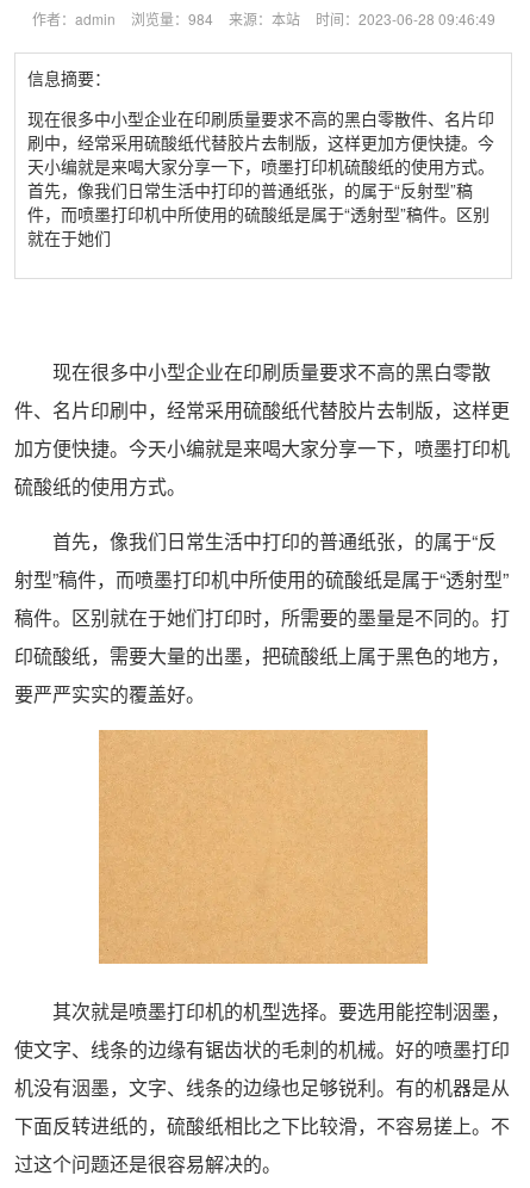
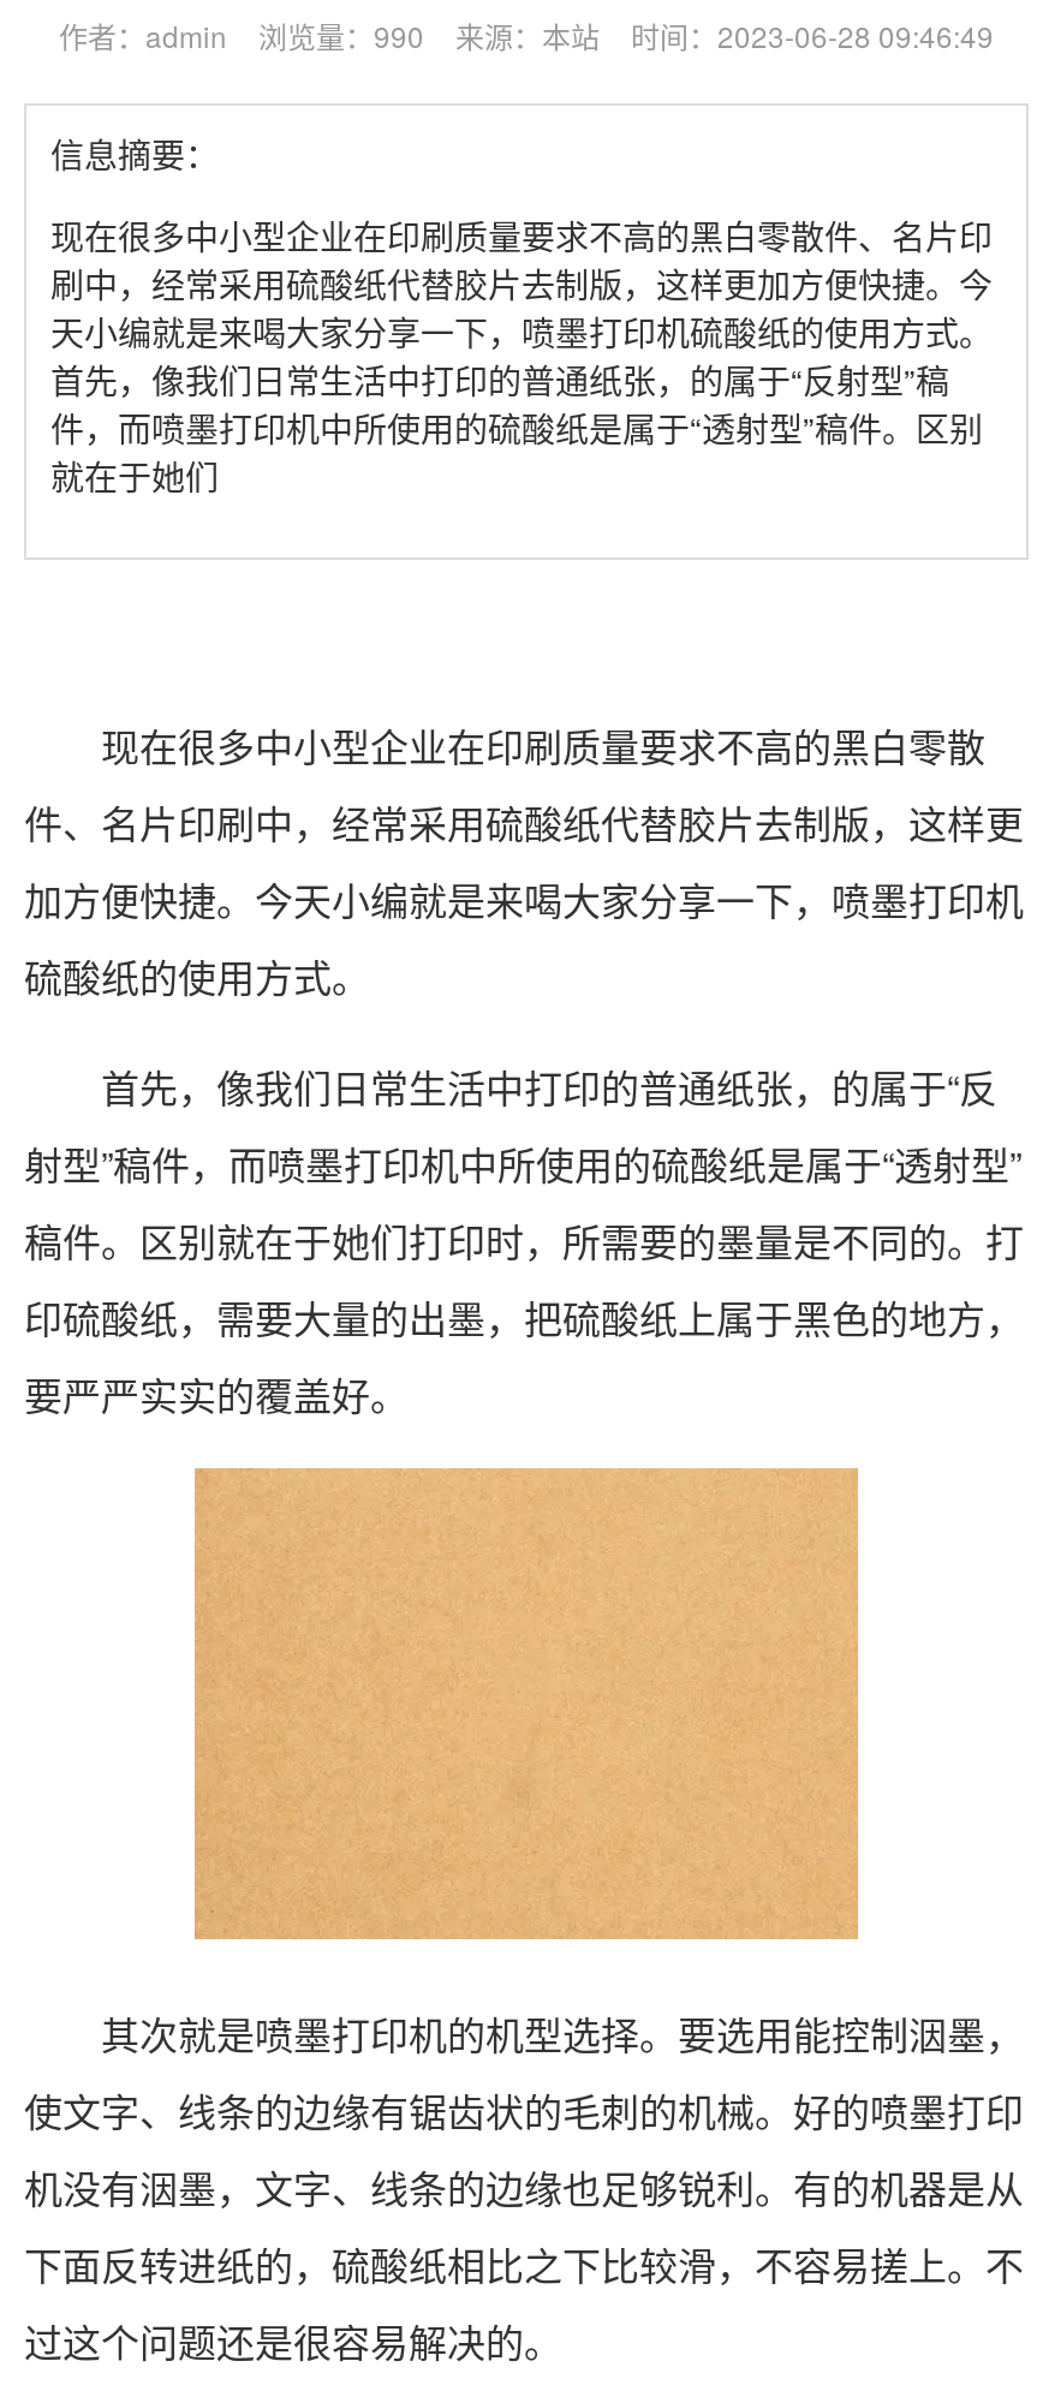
- 作者：admin 浏览量：984 来源：本站 时间：2023-06-28 09:46:49
+ 作者：admin 浏览量：990 来源：本站 时间：2023-06-28 09:46:49
